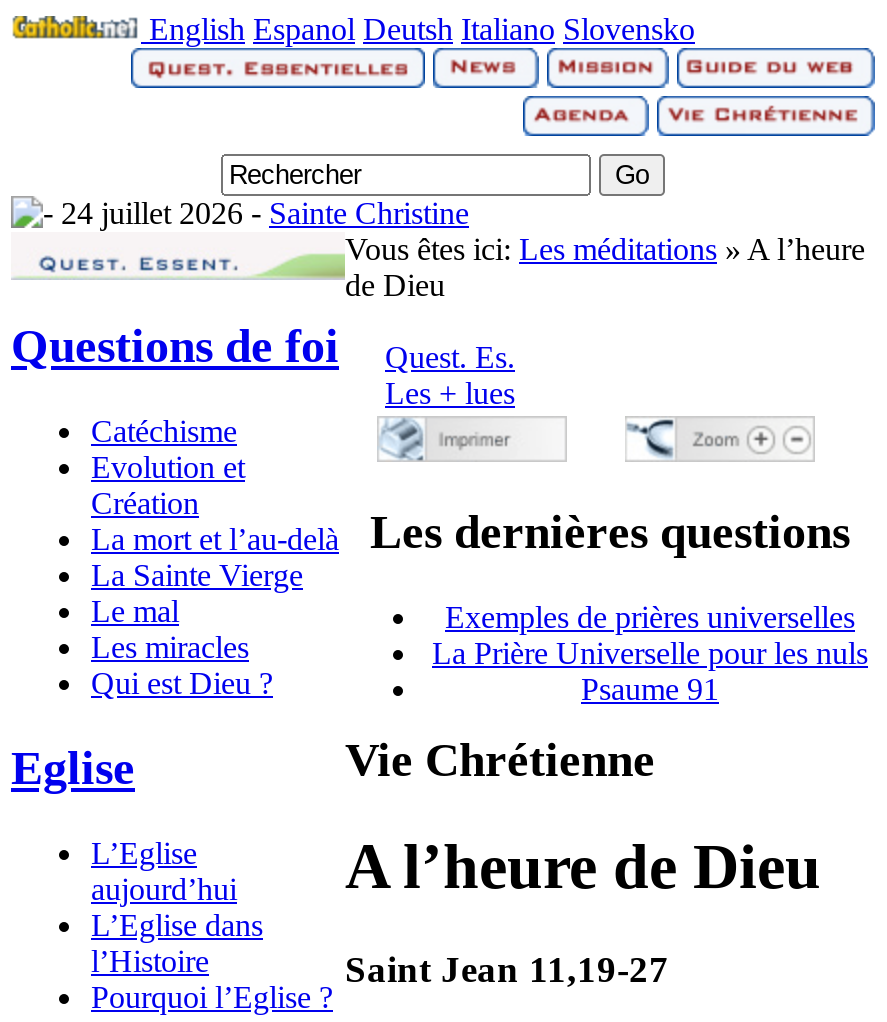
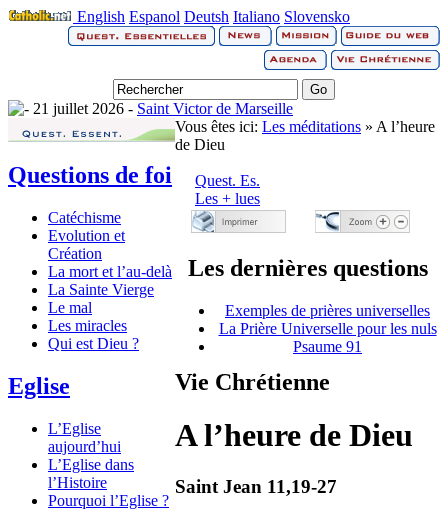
- 24 juillet 2026 -Sainte Christine
+ 21 juillet 2026 -Saint Victor de Marseille
